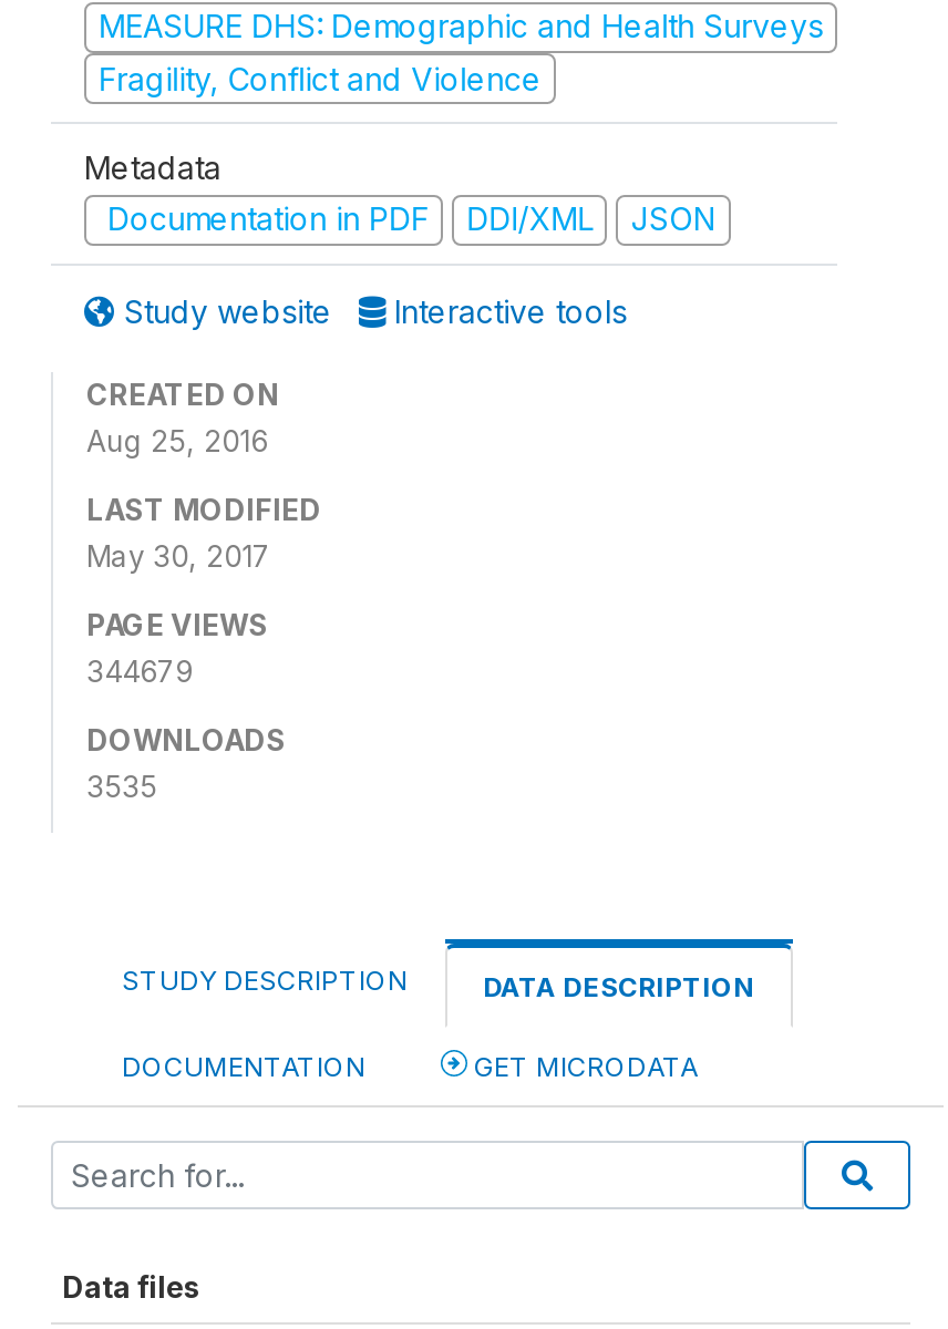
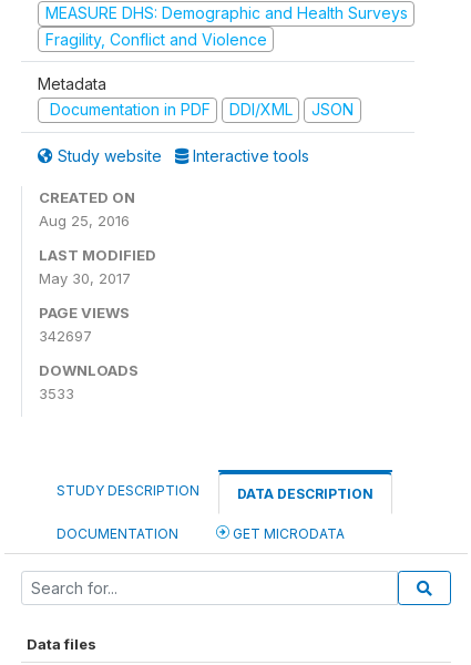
- 344679
+ 342697

- 3535
+ 3533
